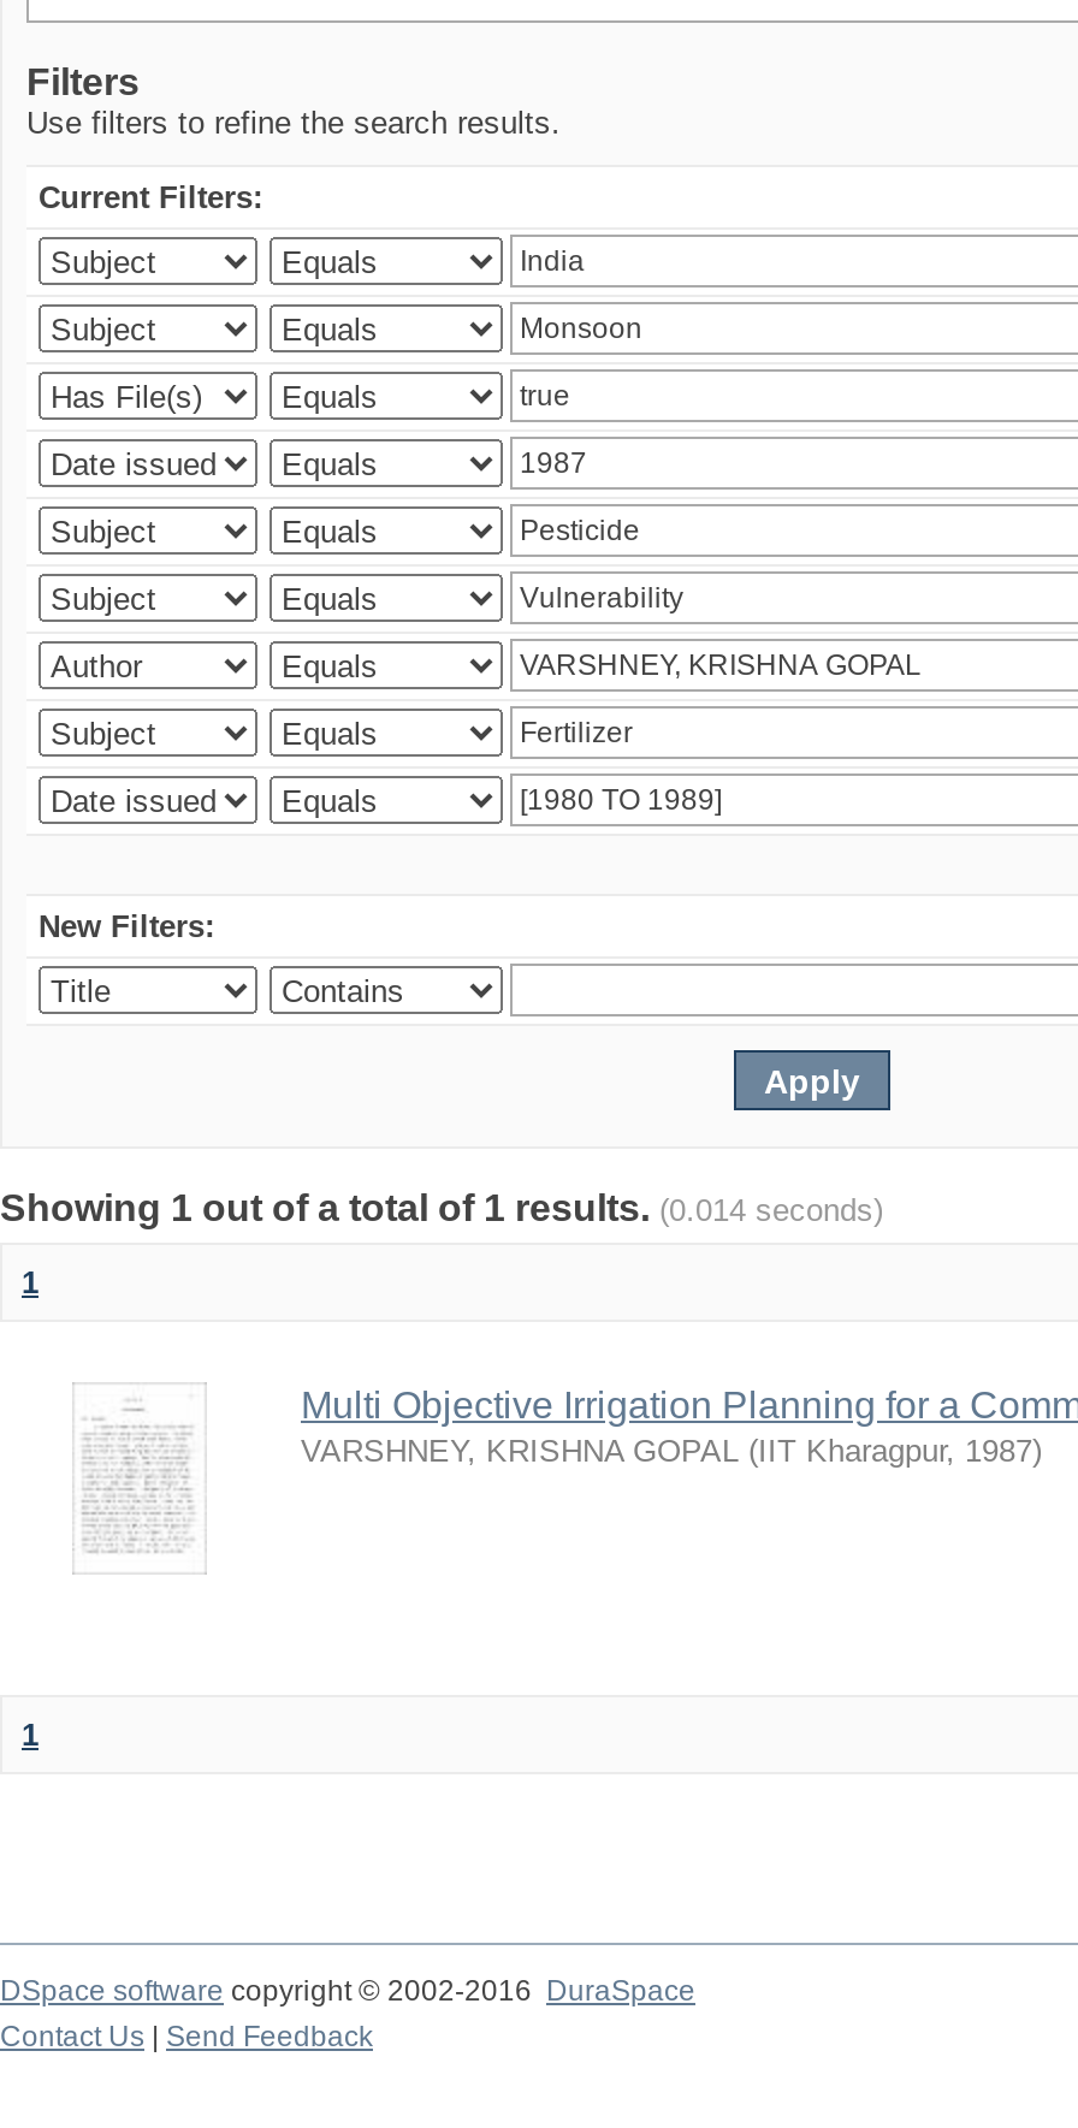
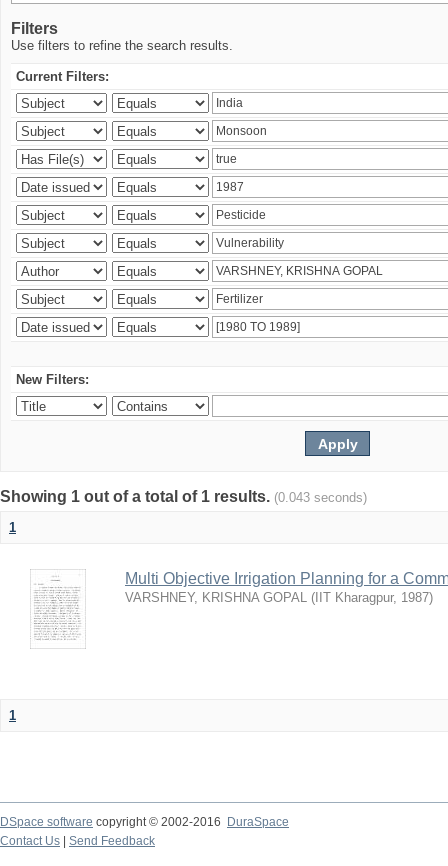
- Showing 1 out of a total of 1 results. (0.014 seconds)
+ Showing 1 out of a total of 1 results. (0.043 seconds)
